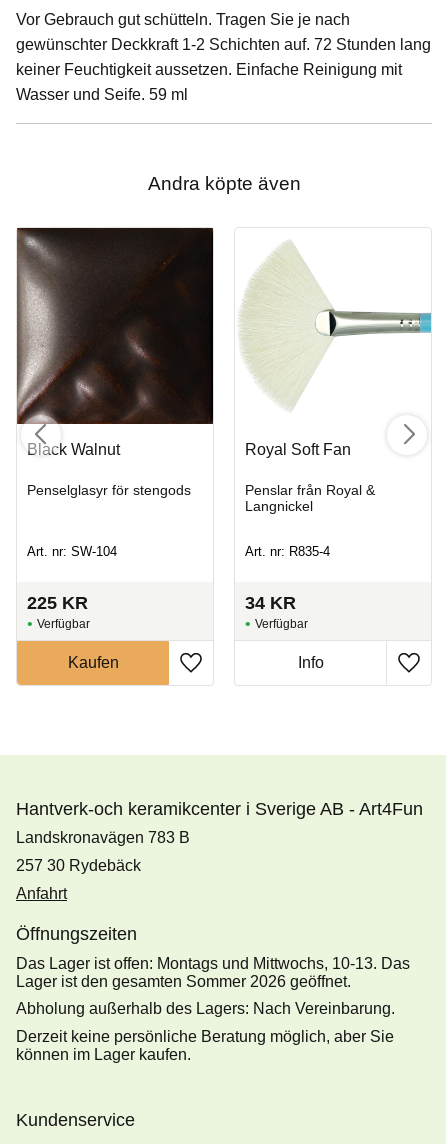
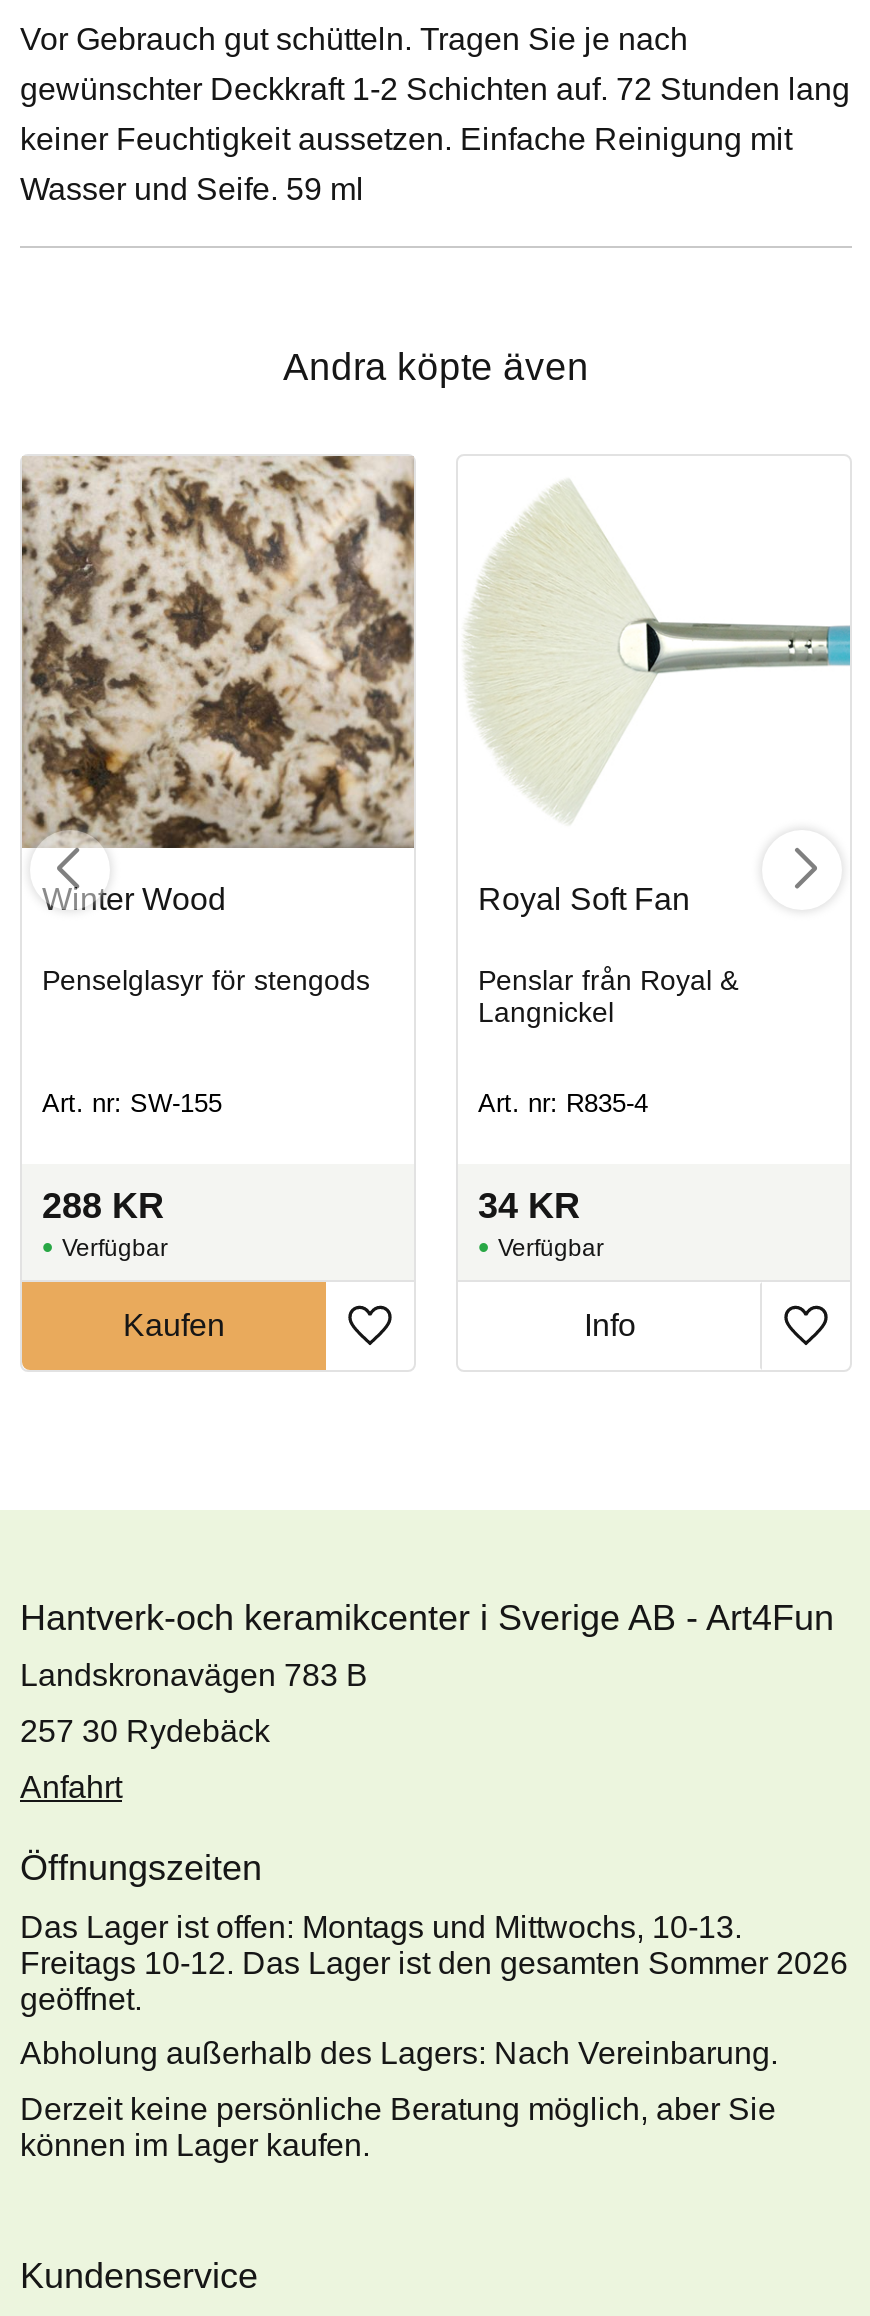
- [image]
- Black Walnut
+ [image]
+ Winter Wood

- Art. nr: SW-104
+ Art. nr: SW-155

- 225 KR
+ 288 KR

- Das Lager ist offen: Montags und Mittwochs, 10-13. Das
- Lager ist den gesamten Sommer 2026 geöffnet.
+ Das Lager ist offen: Montags und Mittwochs, 10-13.
+ Freitags 10-12. Das Lager ist den gesamten Sommer 2026
+ geöffnet.
